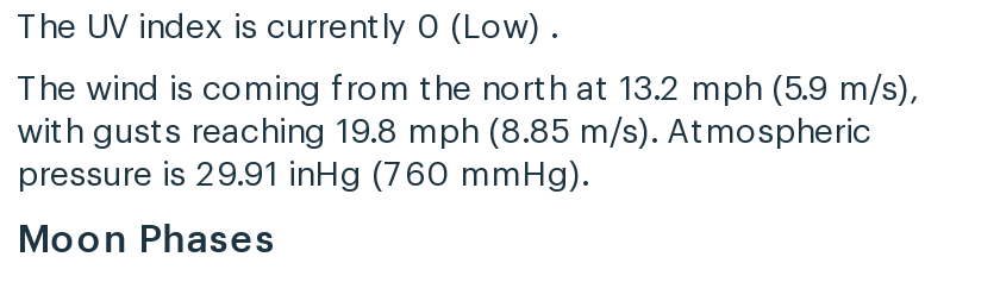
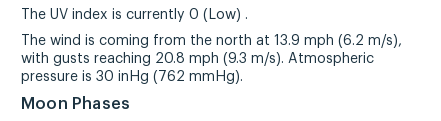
- The wind is coming from the north at 13.2 mph (5.9 m/s),
+ The wind is coming from the north at 13.9 mph (6.2 m/s),

- with gusts reaching 19.8 mph (8.85 m/s). Atmospheric
+ with gusts reaching 20.8 mph (9.3 m/s). Atmospheric

- pressure is 29.91 inHg (760 mmHg).
+ pressure is 30 inHg (762 mmHg).
